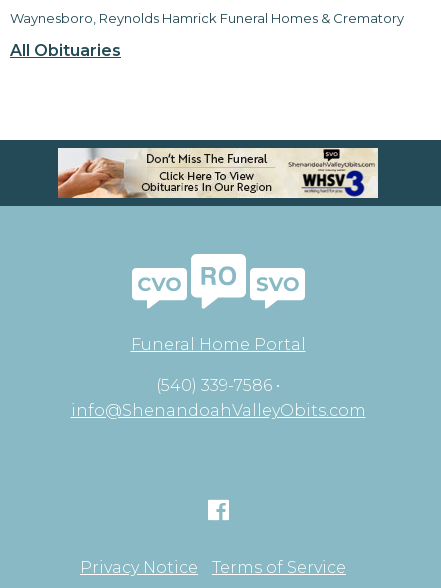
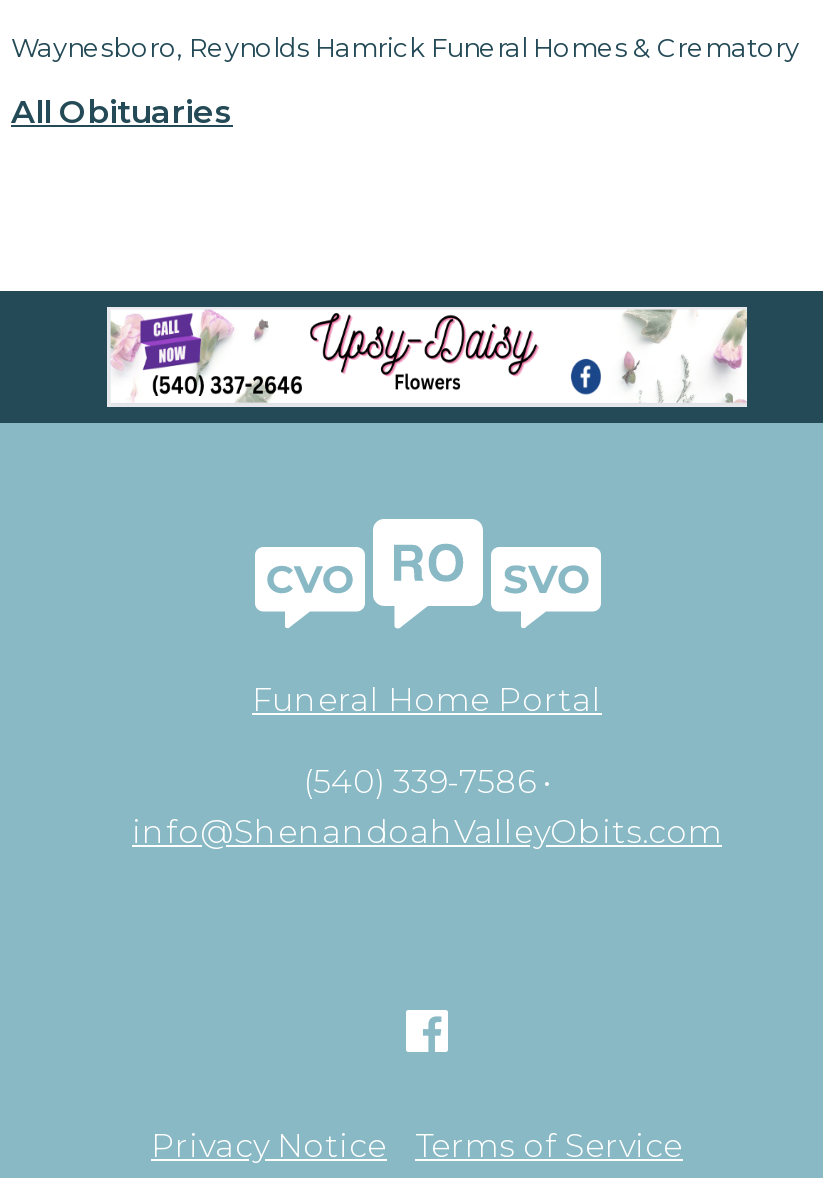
- [image]
+ [image]
